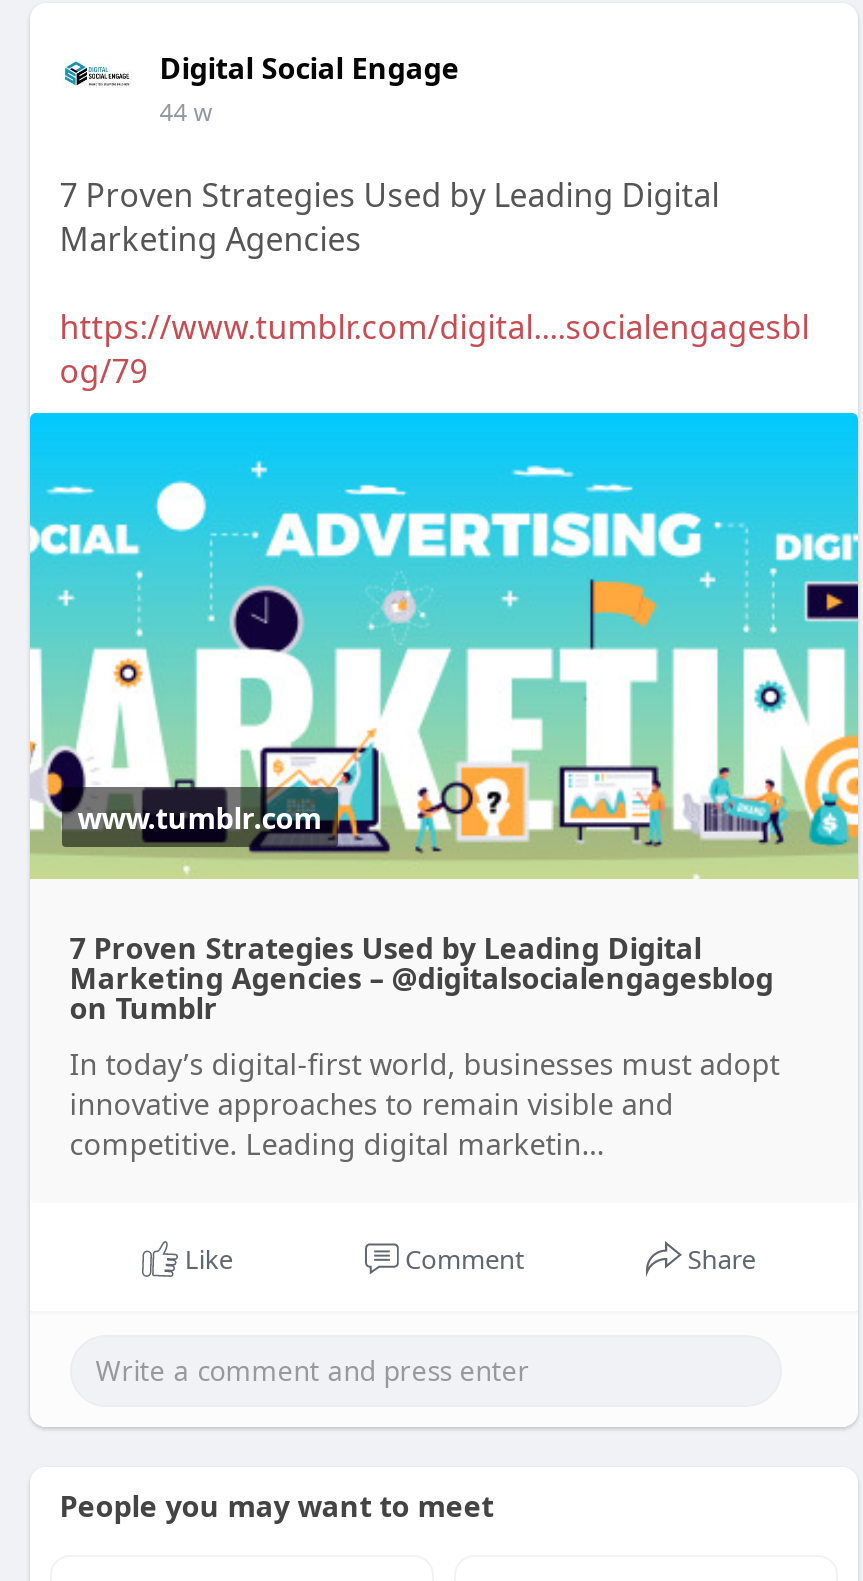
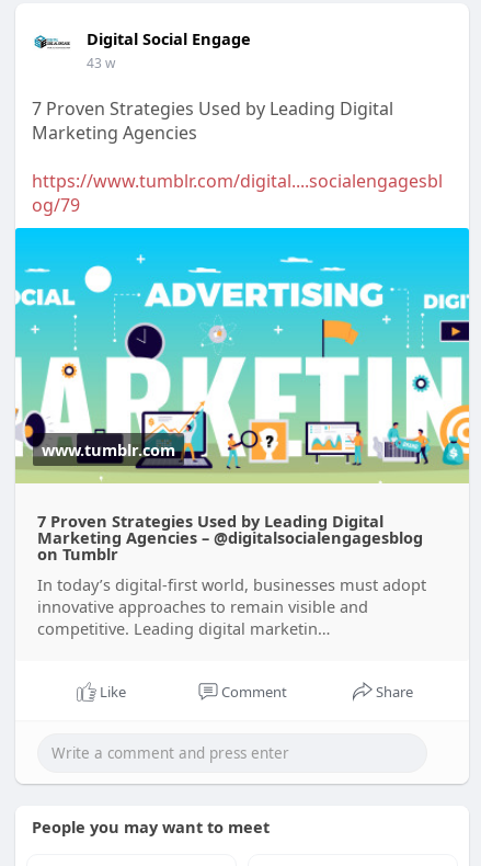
- 44 w
+ 43 w
